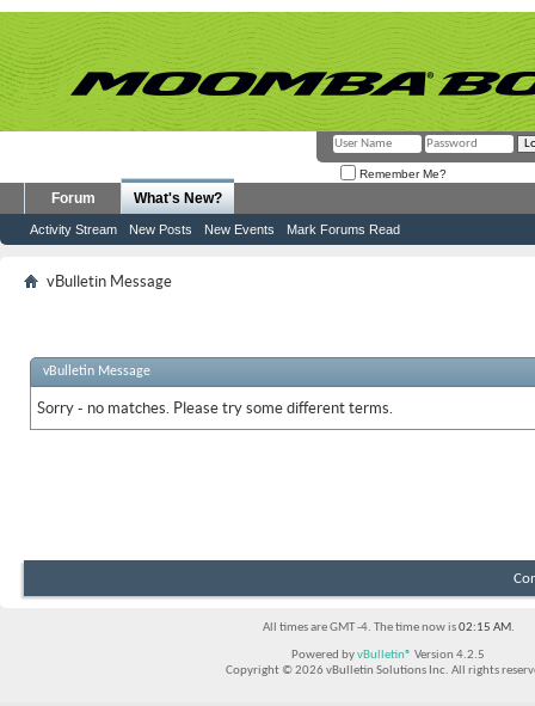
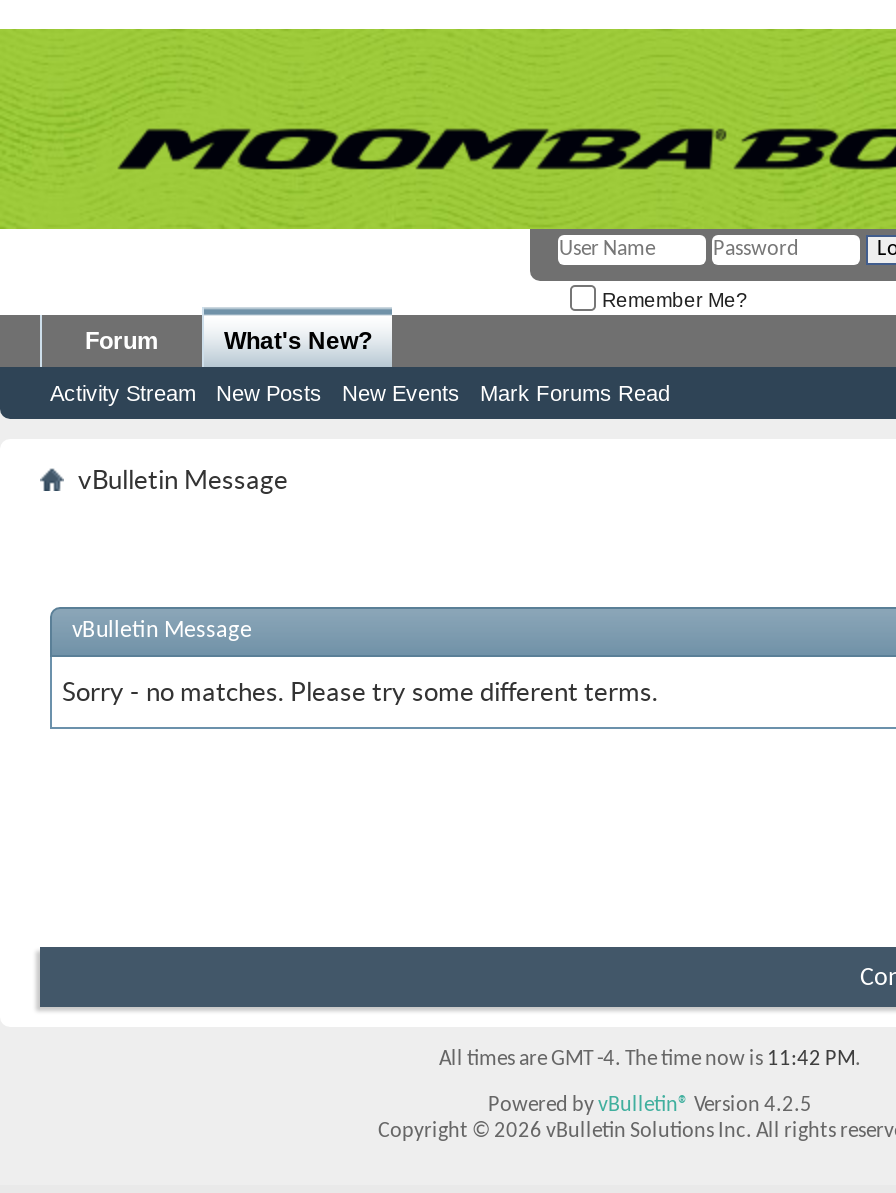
- All times are GMT -4. The time now is 02:15 AM.
+ All times are GMT -4. The time now is 11:42 PM.
